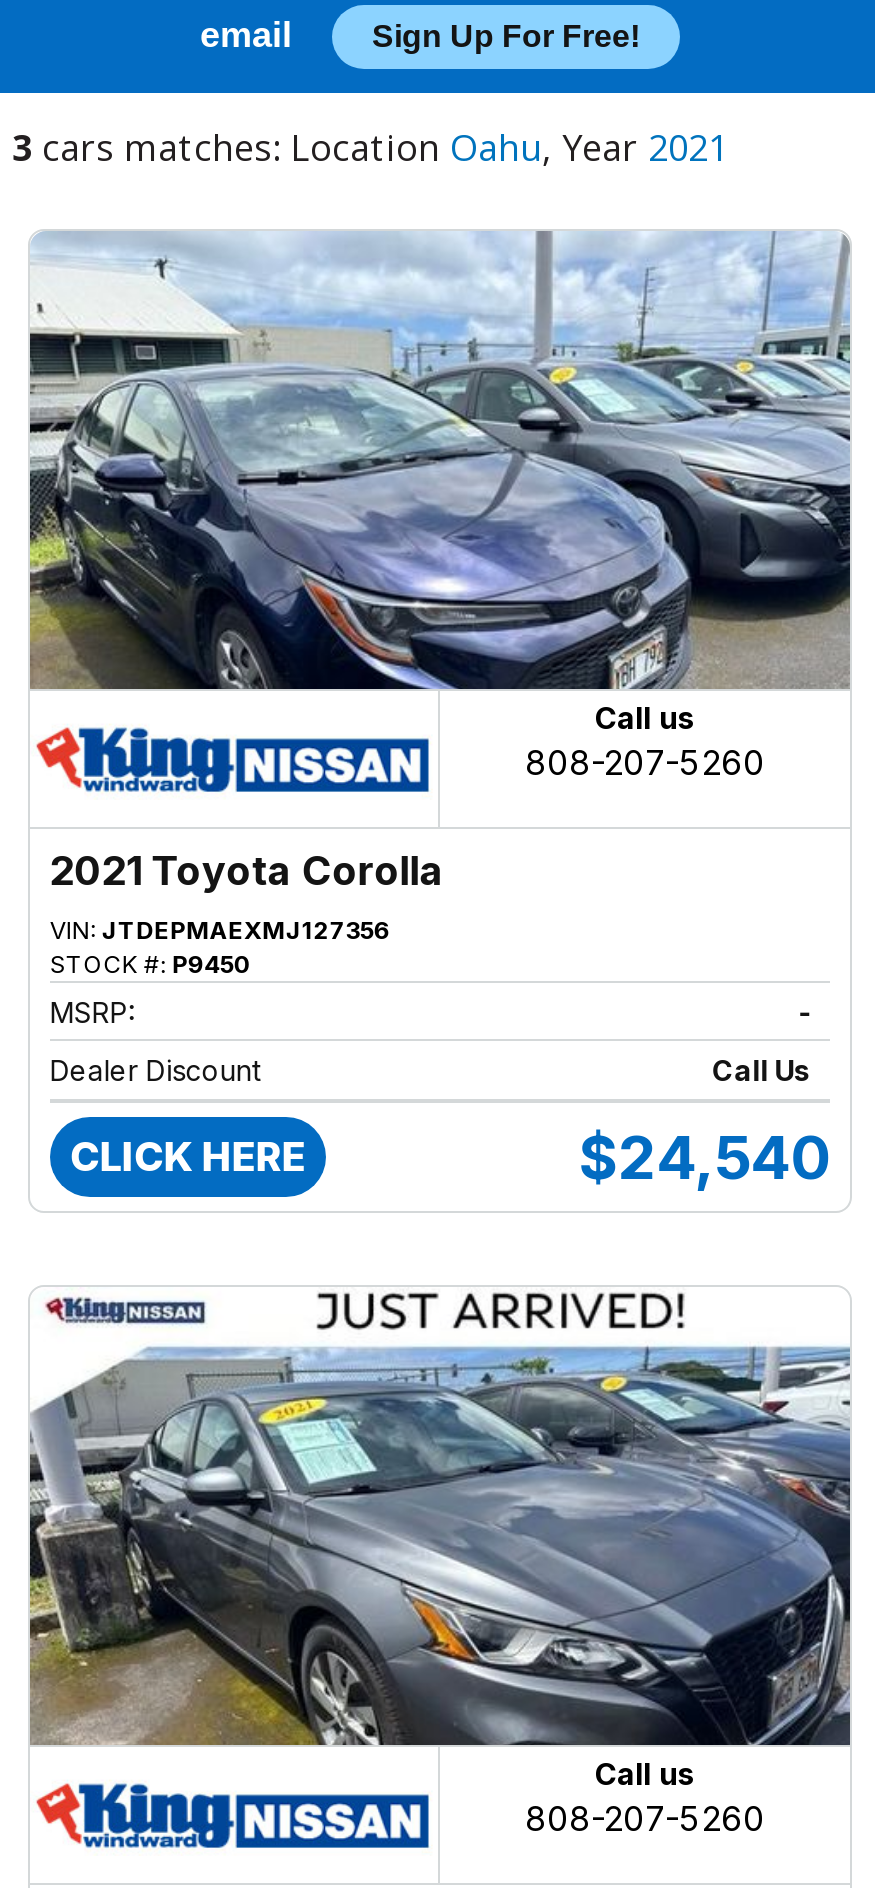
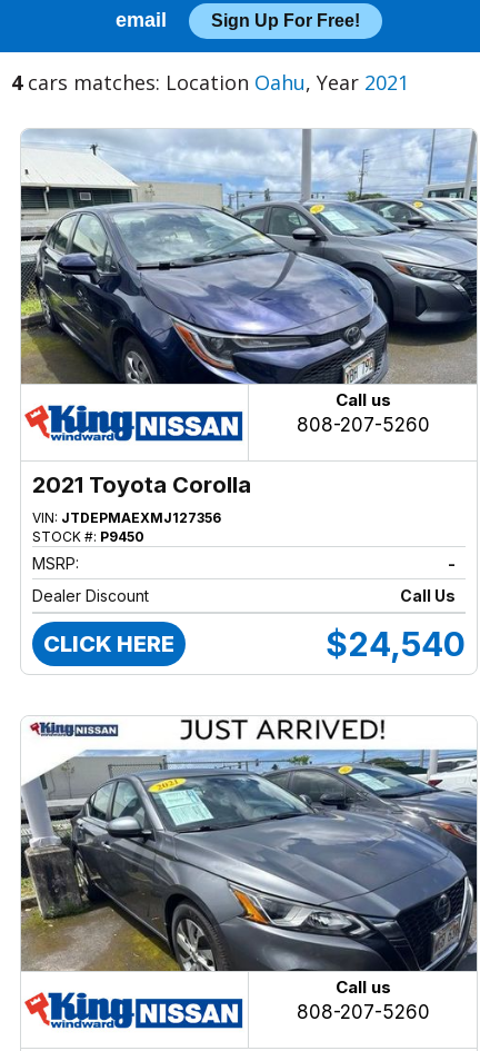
- 3 cars matches: Location Oahu, Year 2021
+ 4 cars matches: Location Oahu, Year 2021
